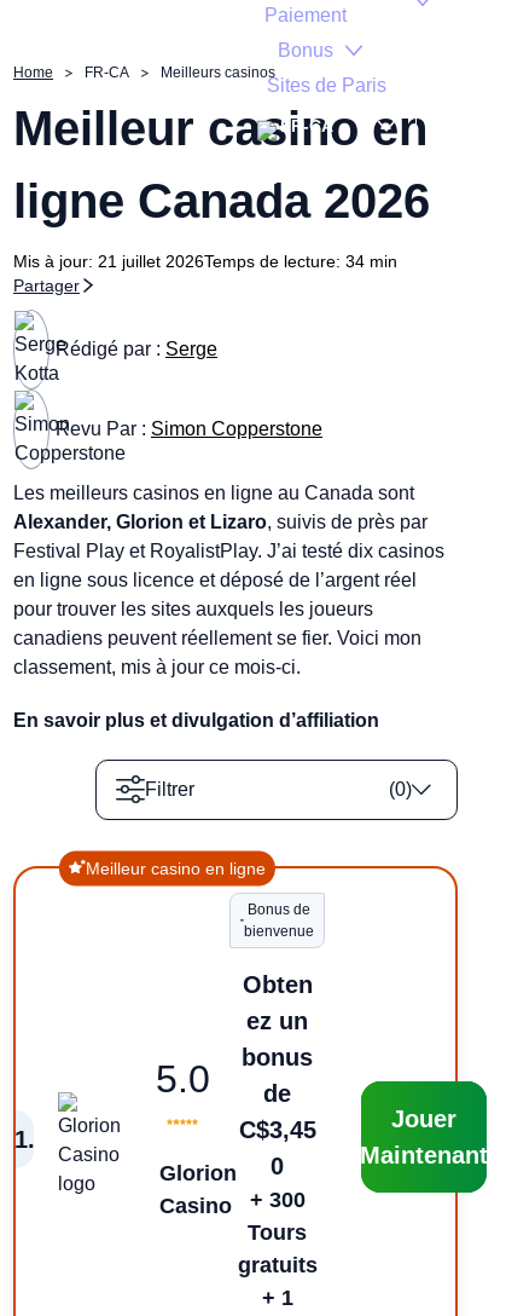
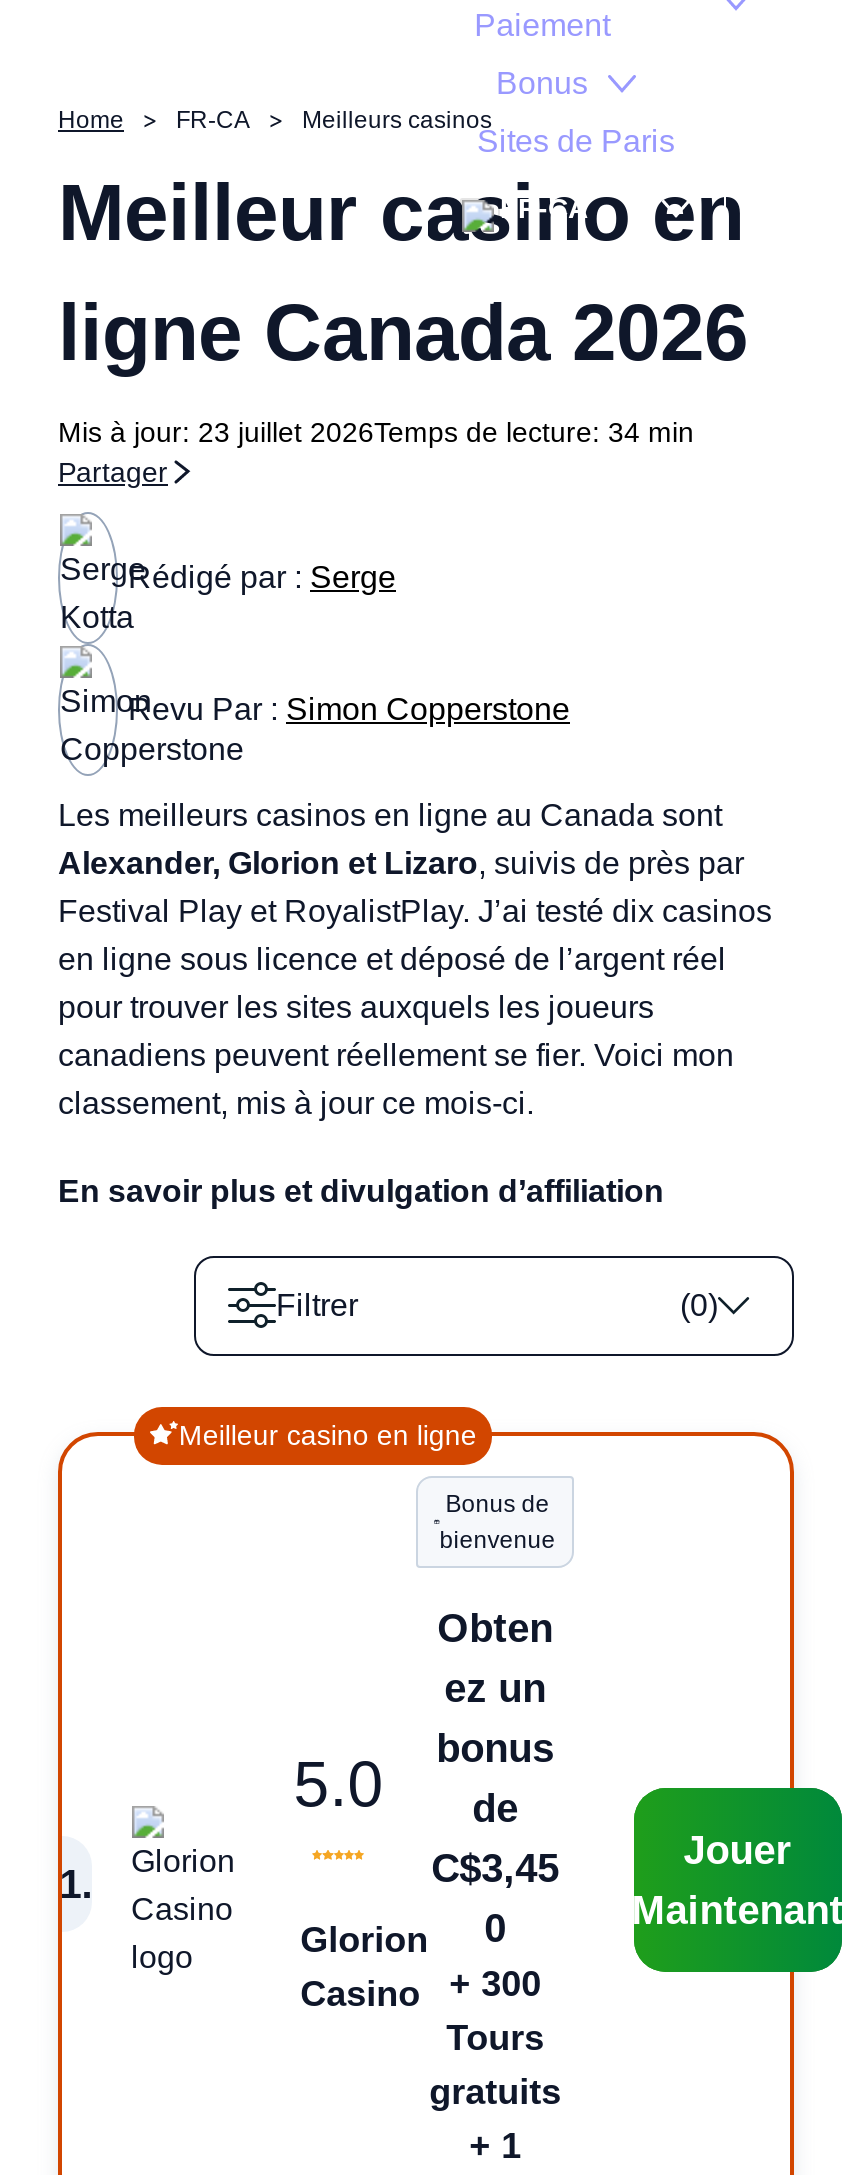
- Mis à jour: 21 juillet 2026Temps de lecture: 34 min
+ Mis à jour: 23 juillet 2026Temps de lecture: 34 min
